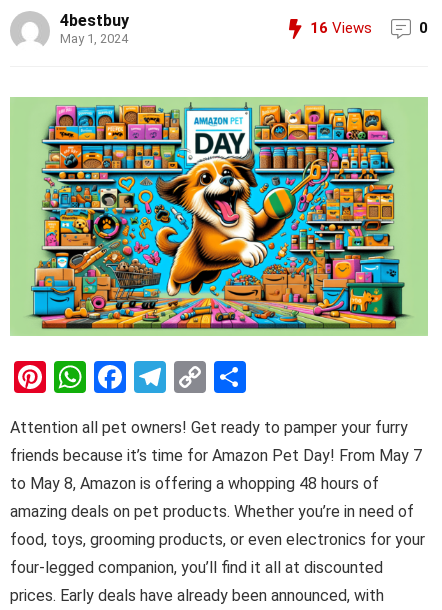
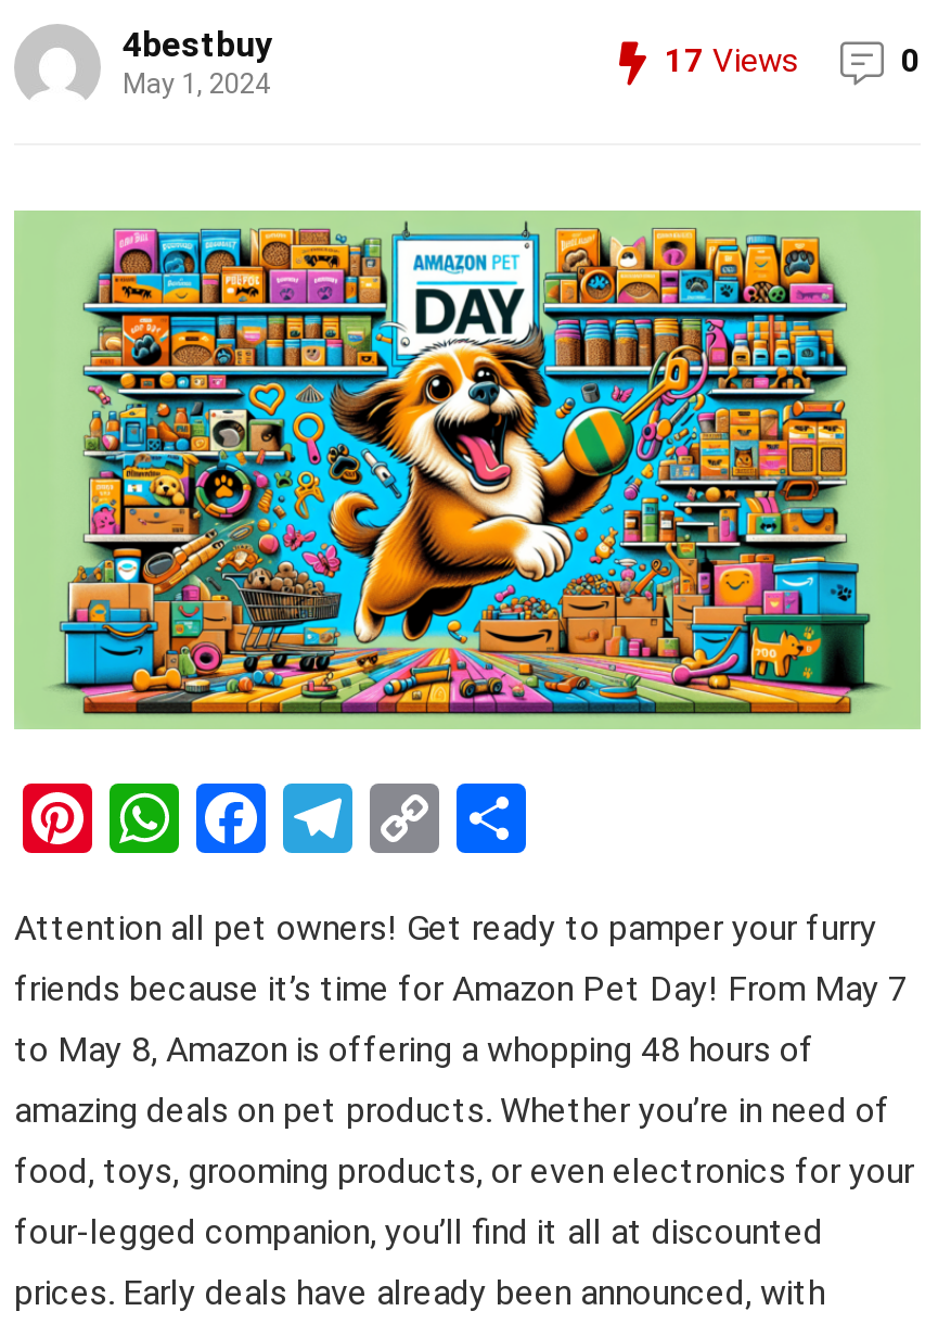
- 16 Views
+ 17 Views
